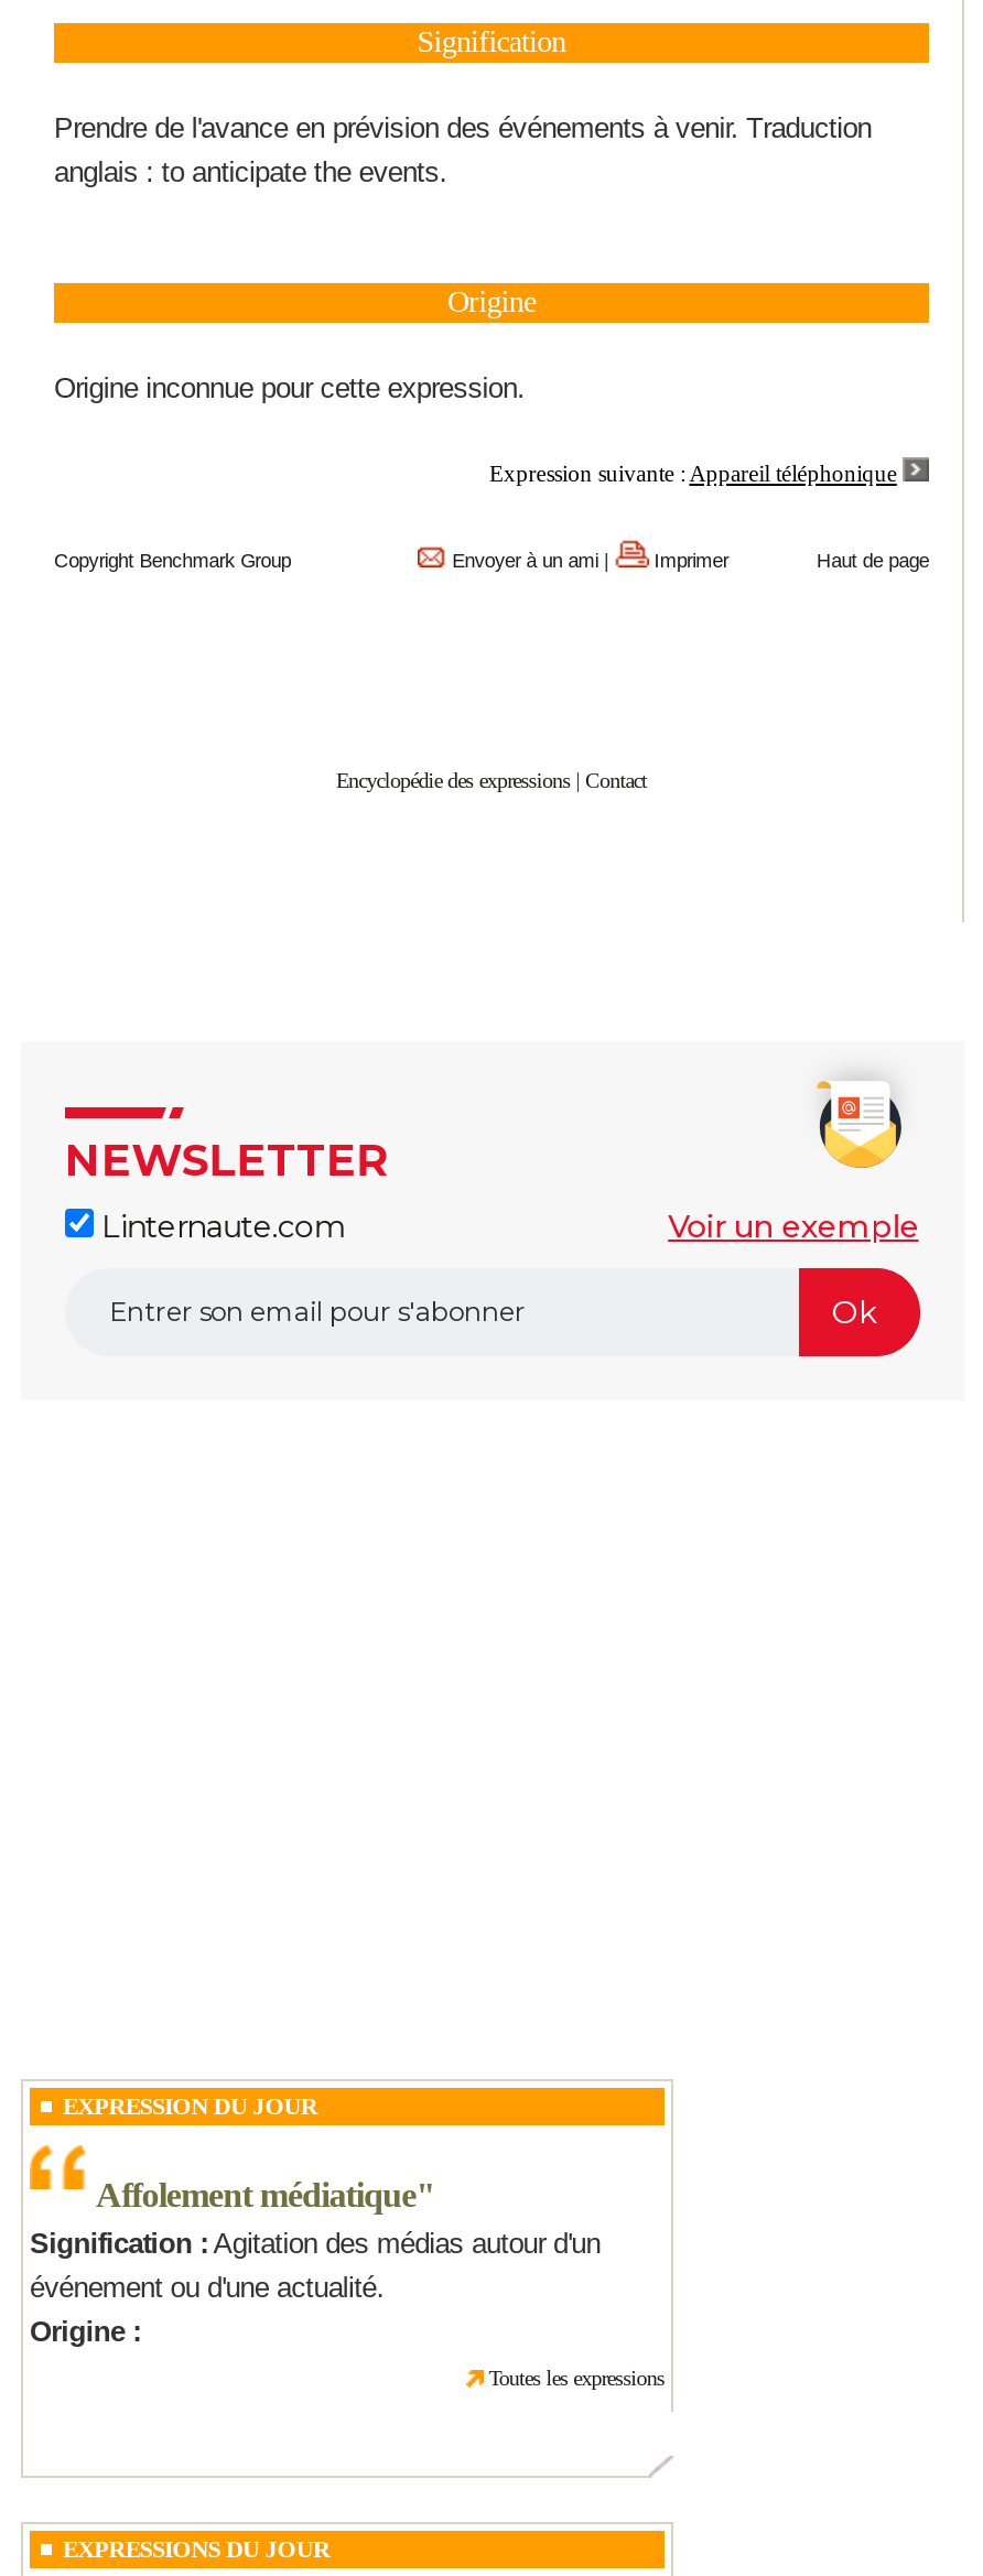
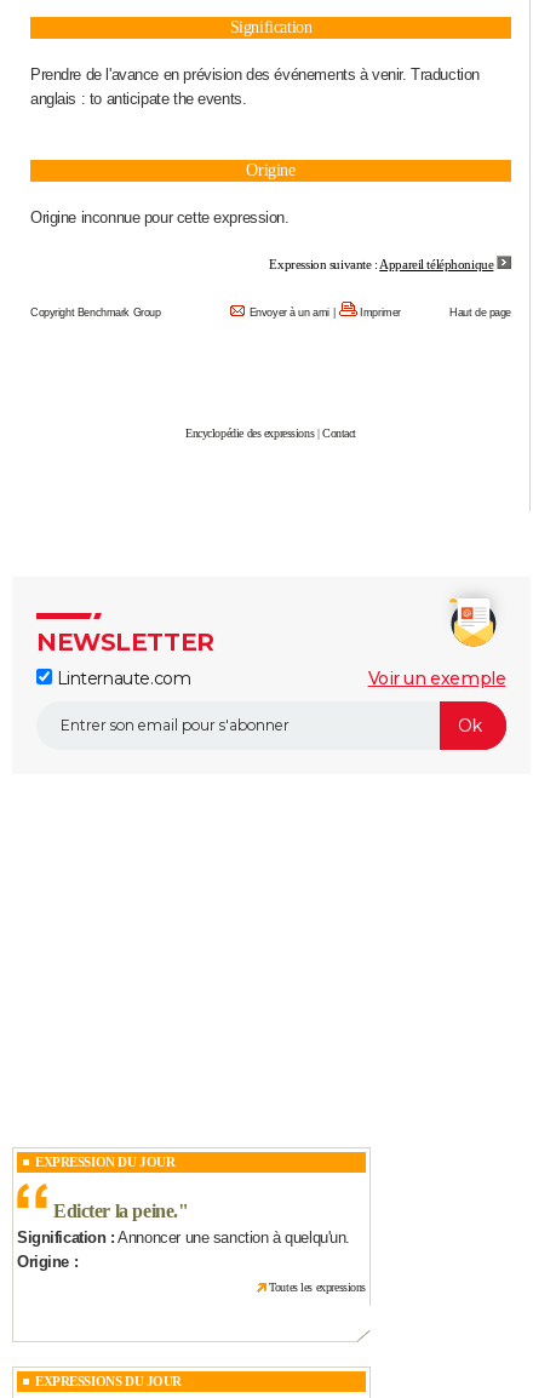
- Affolement médiatique"
- Signification : Agitation des médias autour d'un
- événement ou d'une actualité.
+ Edicter la peine. "
+ Signification : Annoncer une sanction à quelqu'un.
